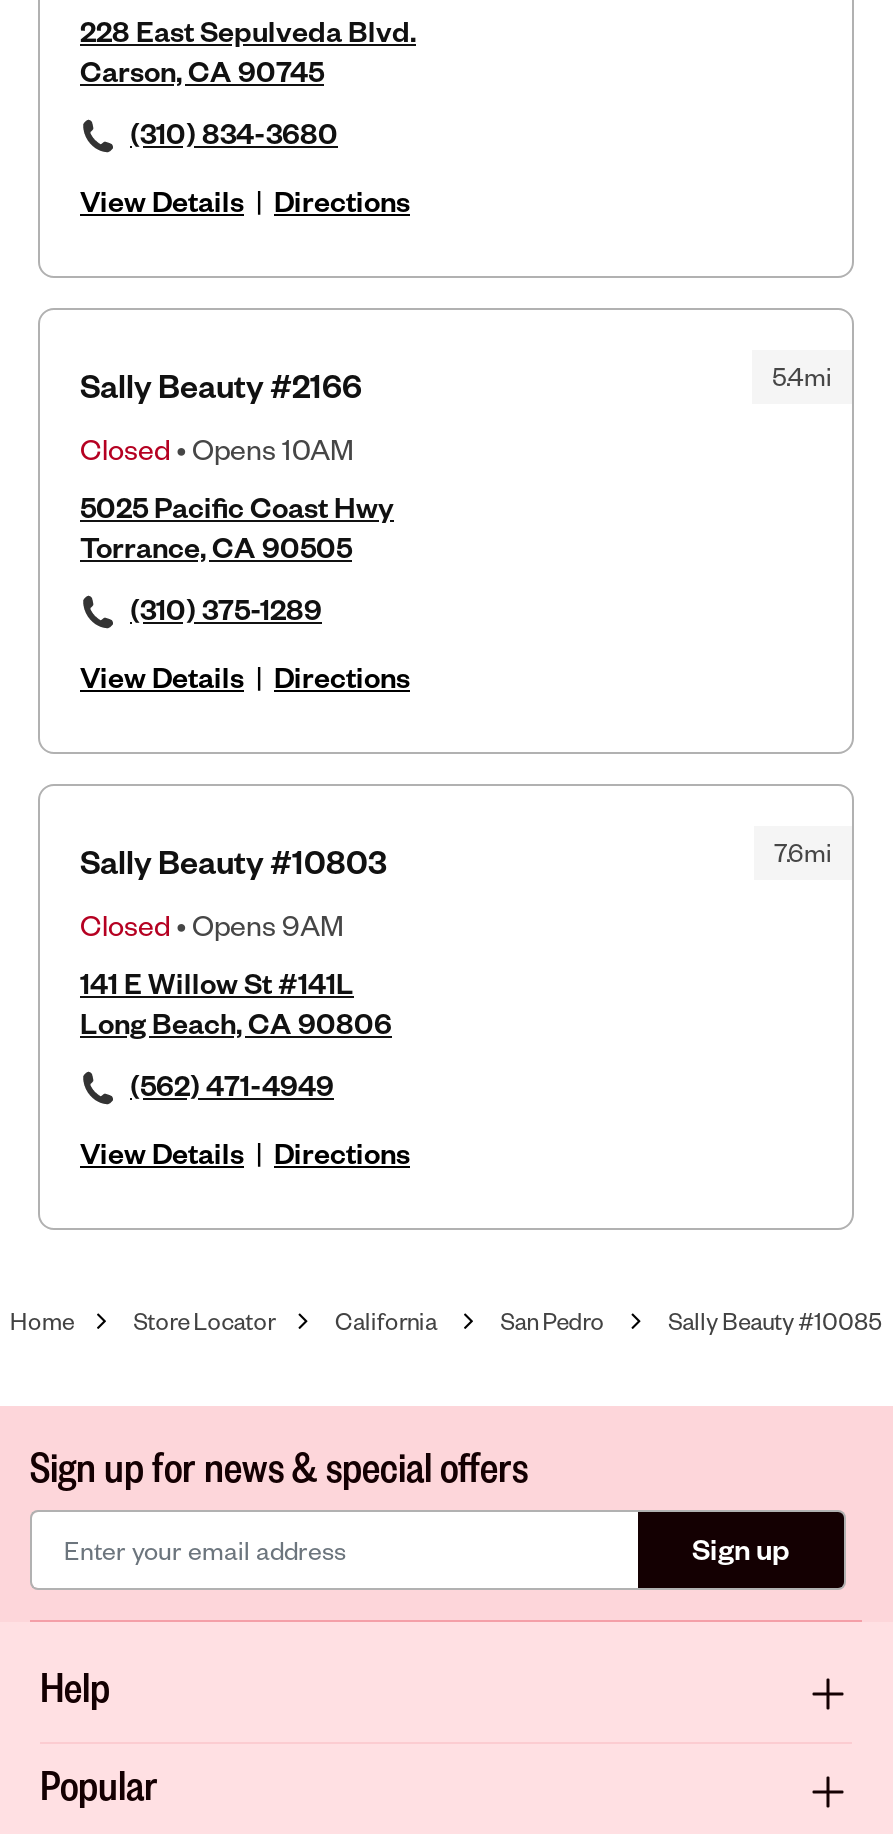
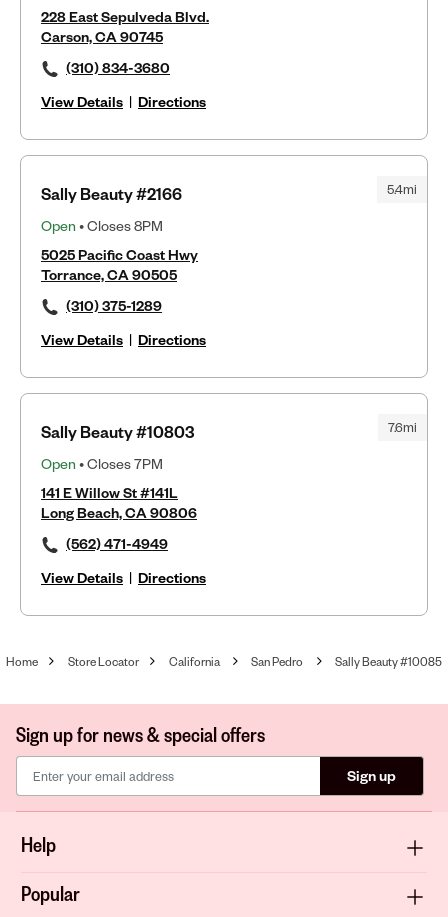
- Closed • Opens 10AM
+ Open • Closes 8PM

- Closed • Opens 9AM
+ Open • Closes 7PM
